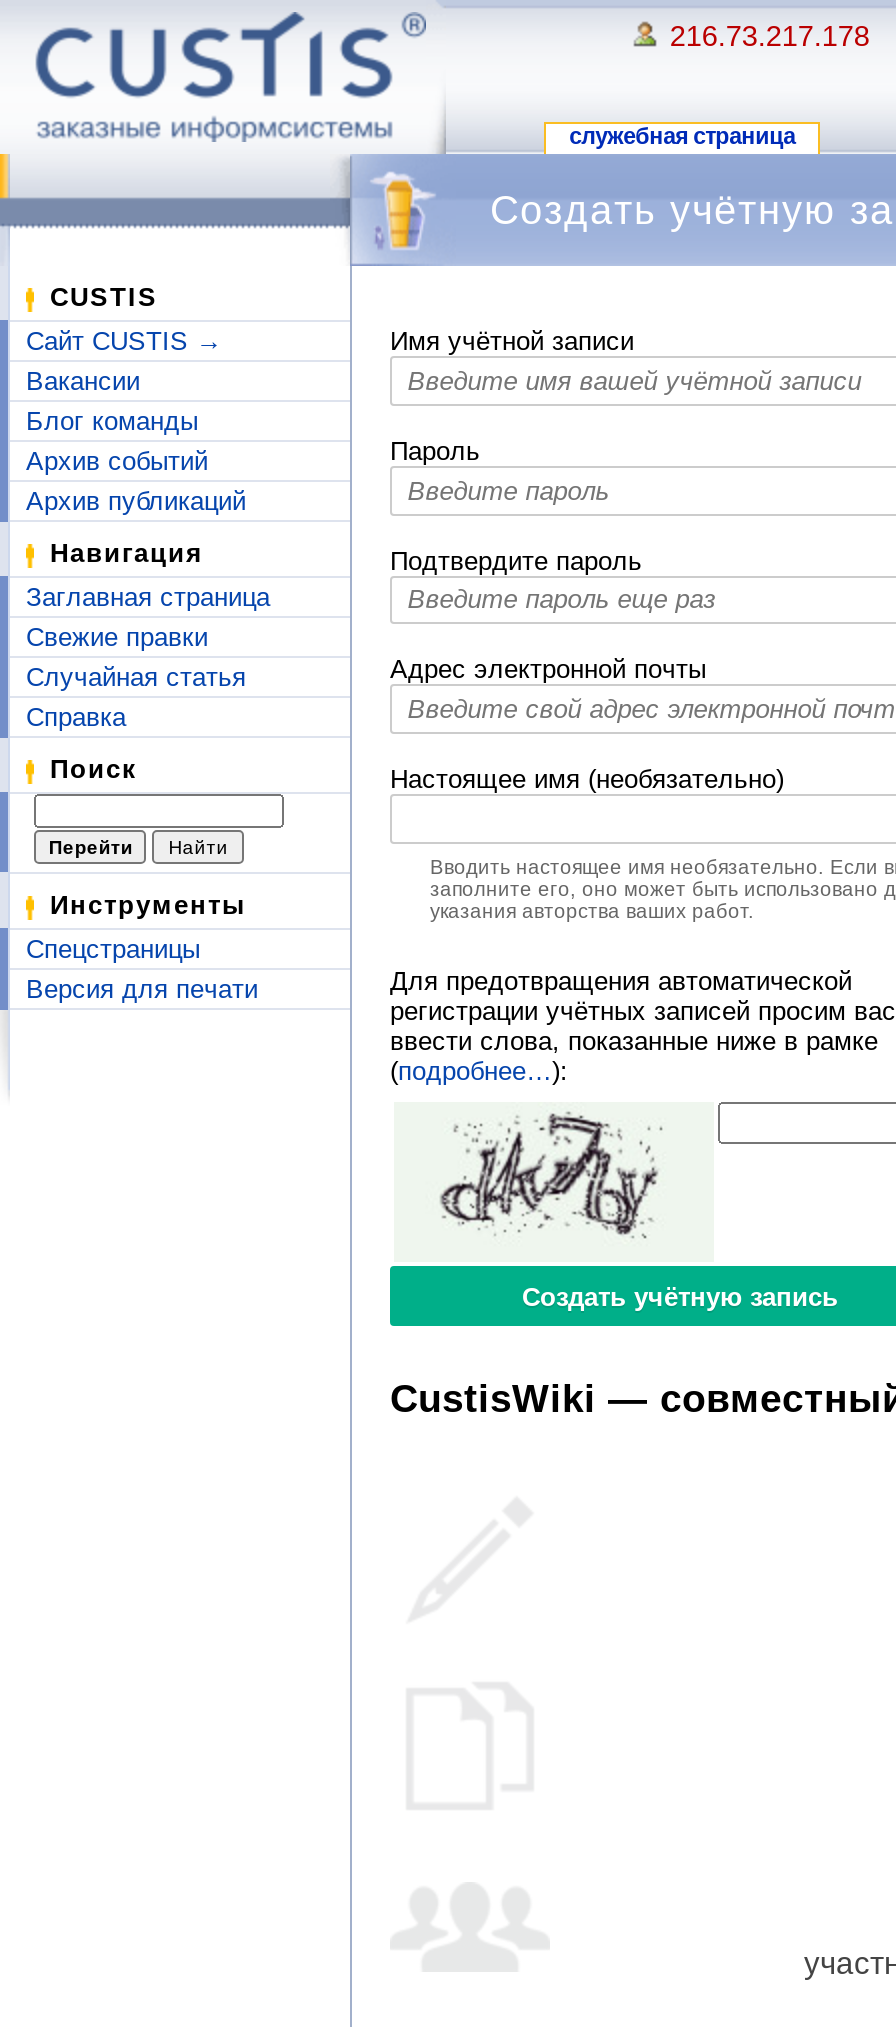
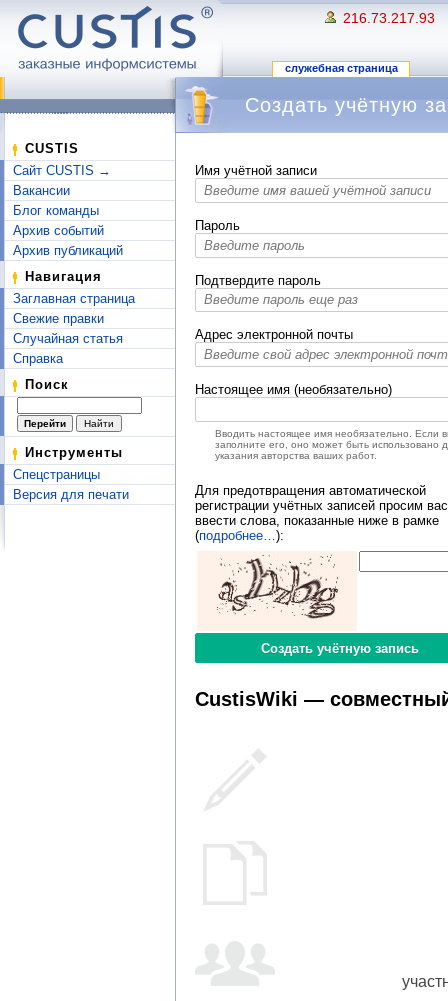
- 216.73.217.178
+ 216.73.217.93

- [image]
+ [image]
